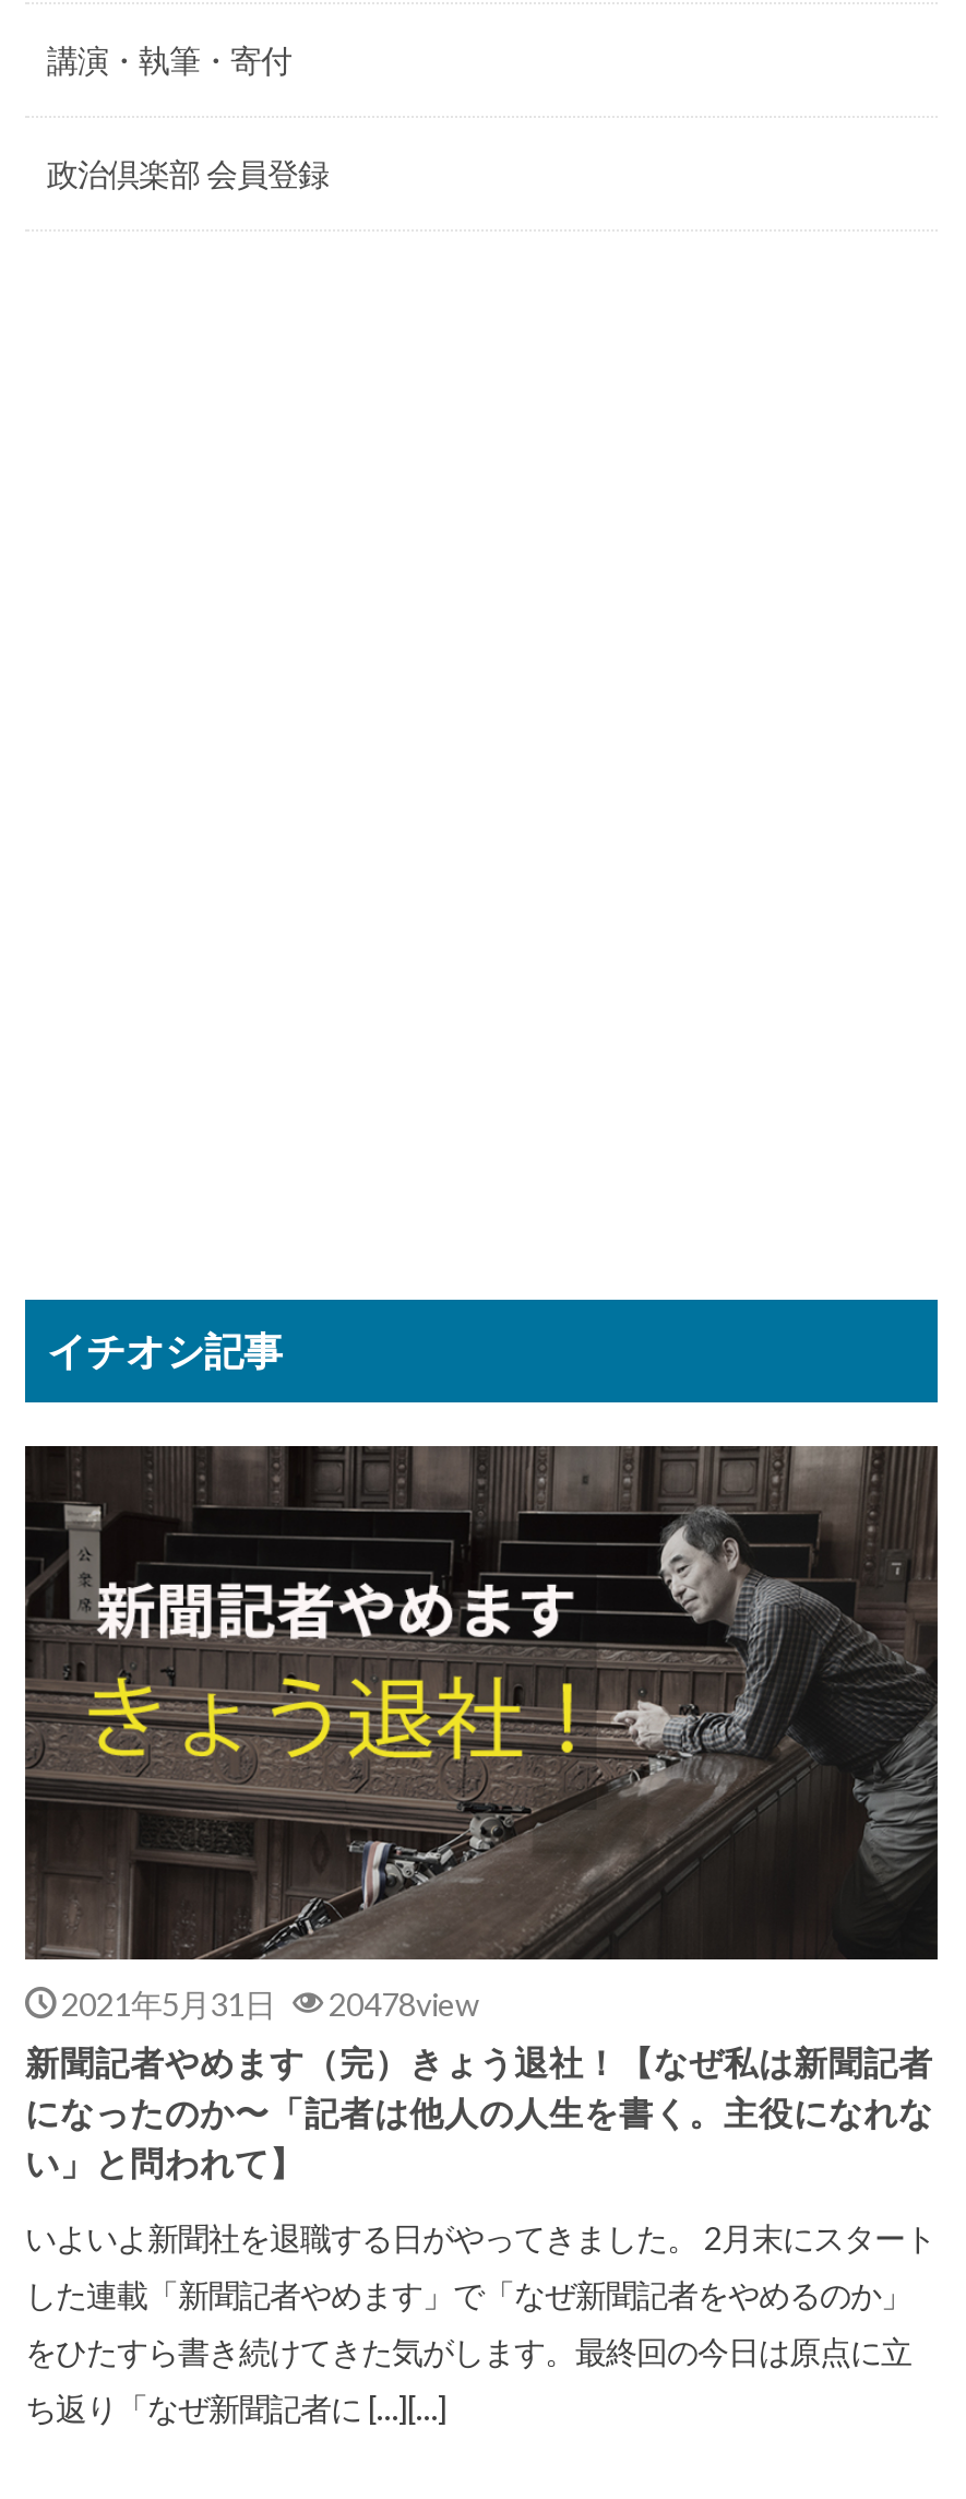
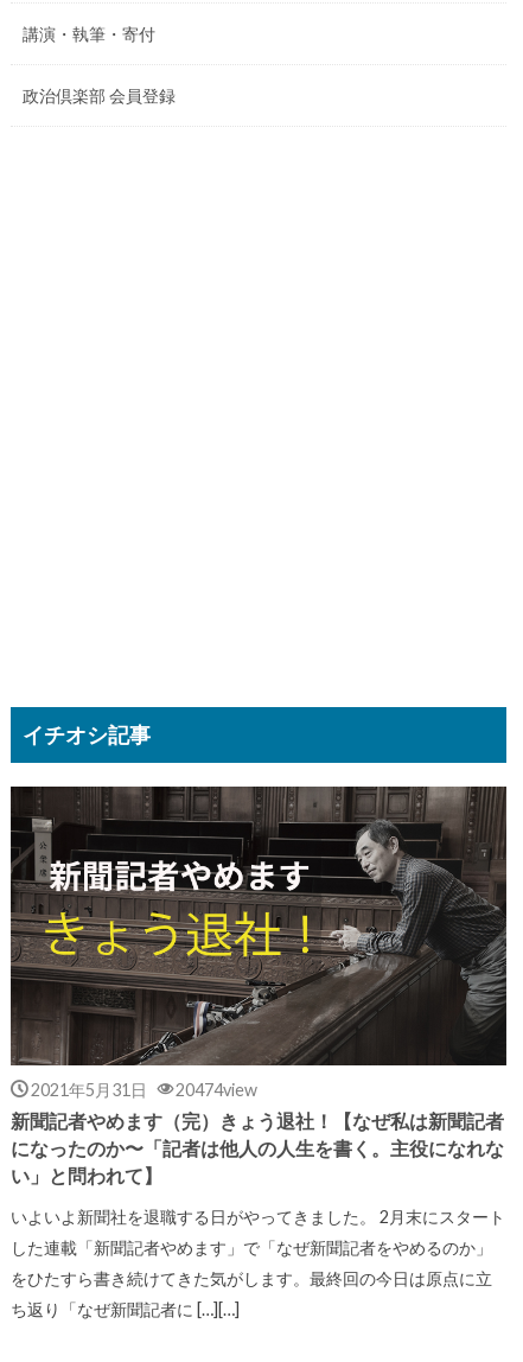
- 2021年5月31日 20478view
+ 2021年5月31日 20474view
